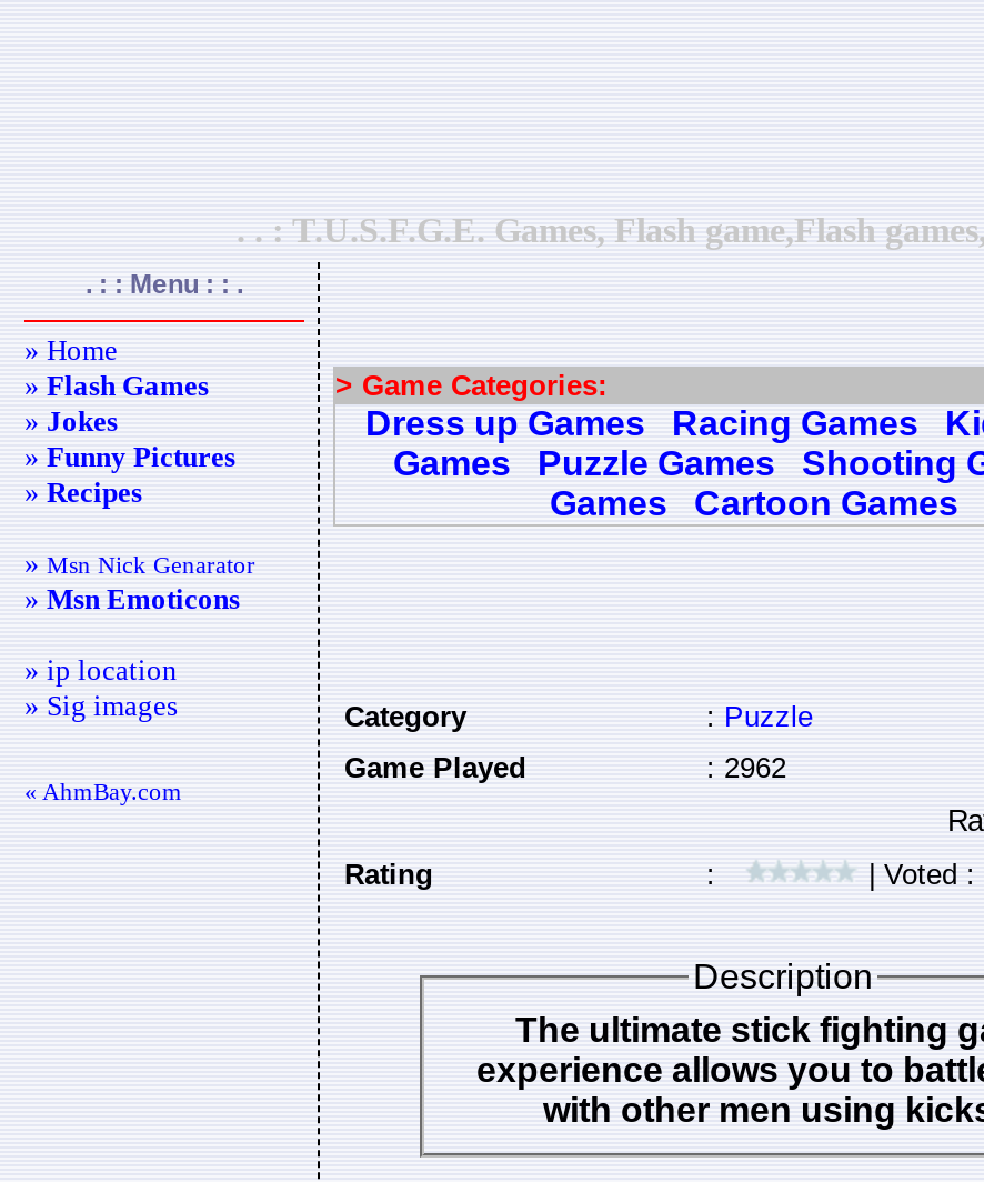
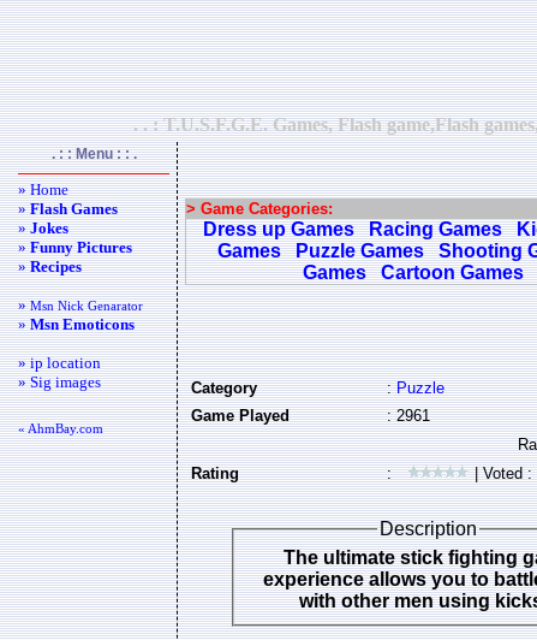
- : 2962
+ : 2961
